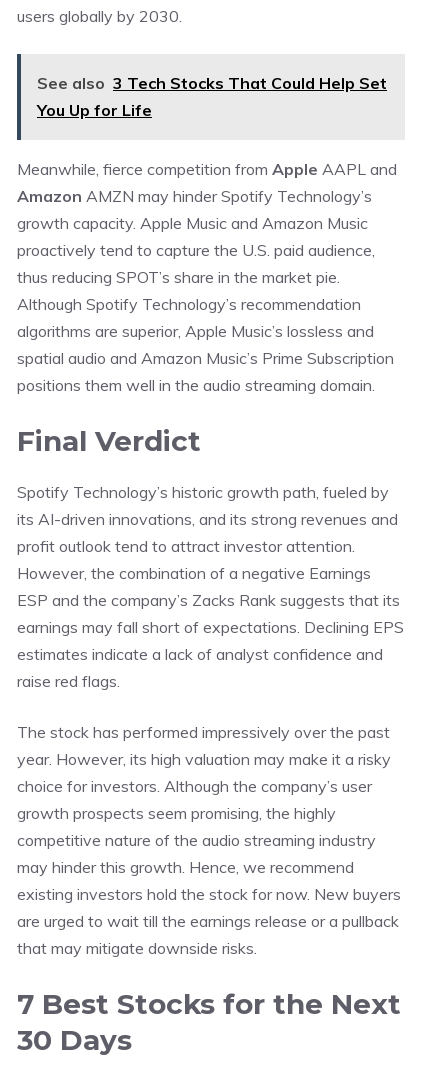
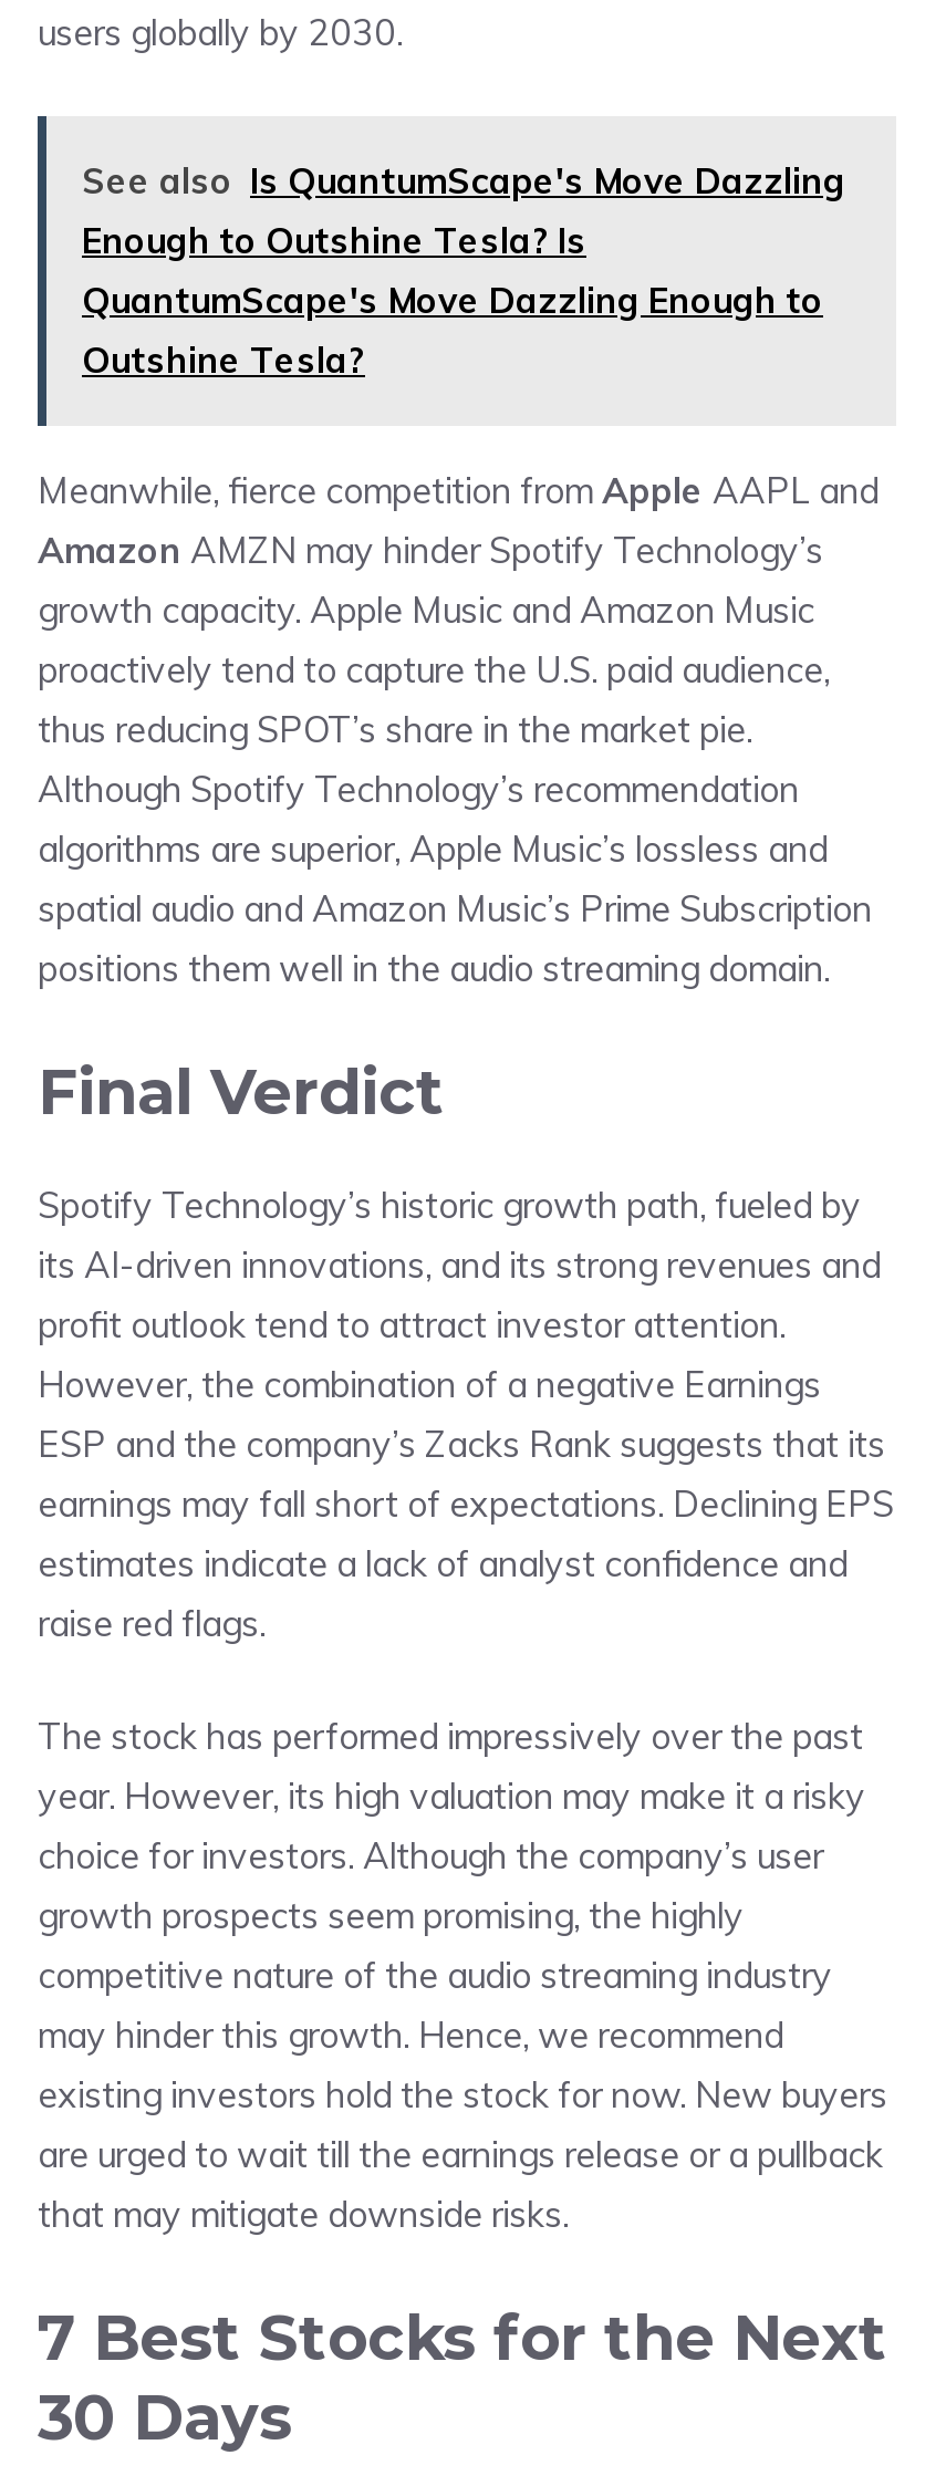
- See also 3 Tech Stocks That Could Help Set
- You Up for Life
+ See also Is QuantumScape's Move Dazzling
+ Enough to Outshine Tesla? Is
+ QuantumScape's Move Dazzling Enough to
+ Outshine Tesla?
